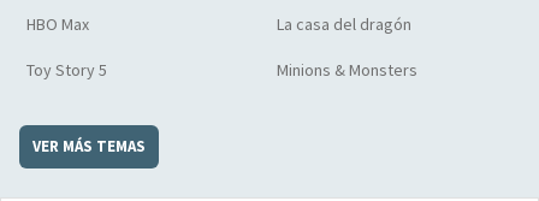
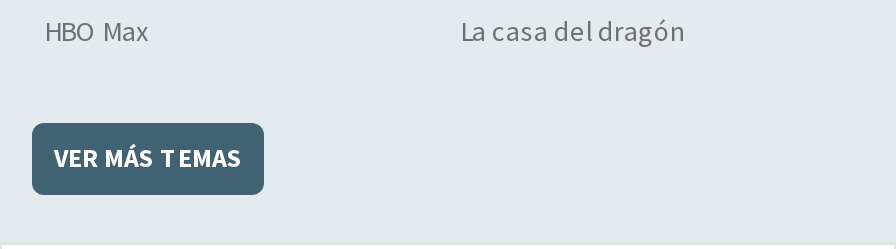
- Toy Story 5
- Minions & Monsters
